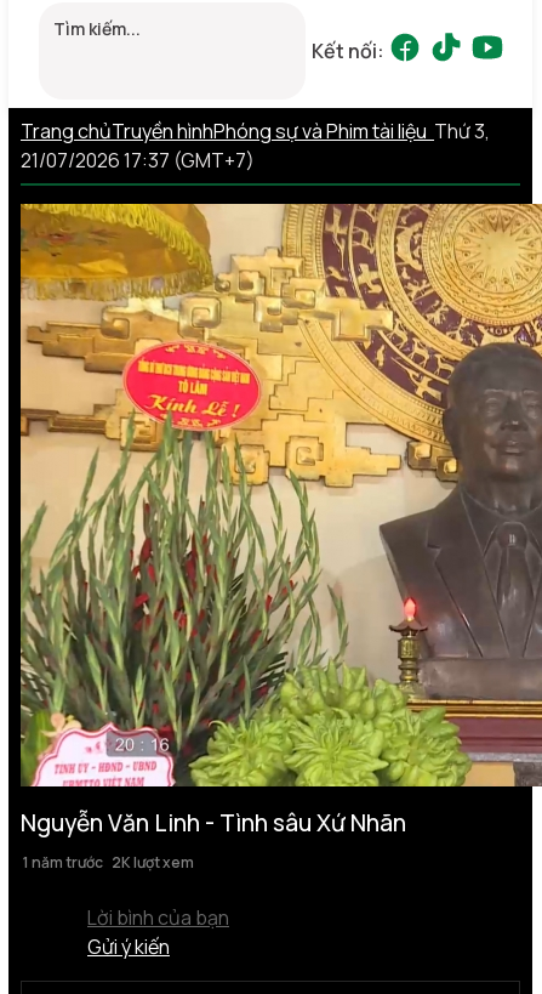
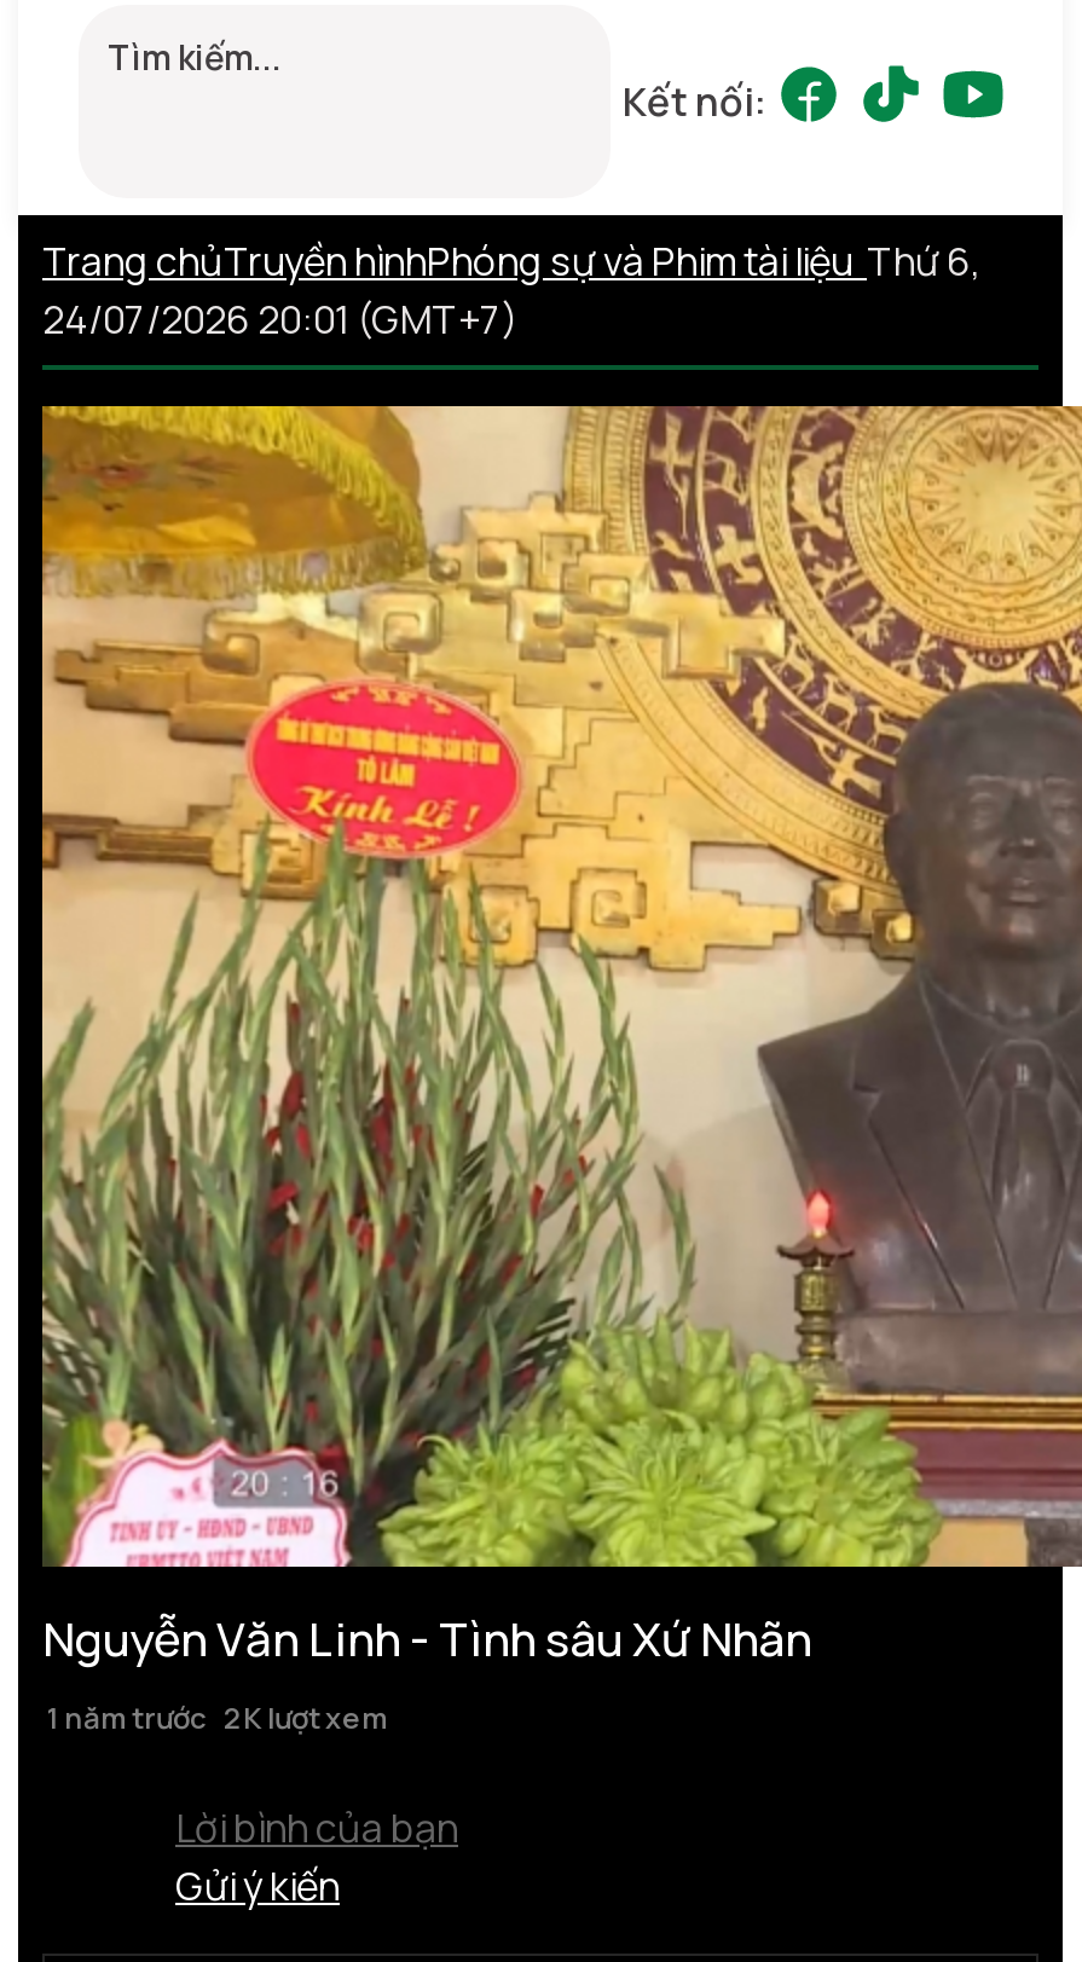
- Trang chủTruyền hìnhPhóng sự và Phim tài liệu Thứ 3,
+ Trang chủTruyền hìnhPhóng sự và Phim tài liệu Thứ 6,

- 21/07/2026 17:37 (GMT+7)
+ 24/07/2026 20:01 (GMT+7)
